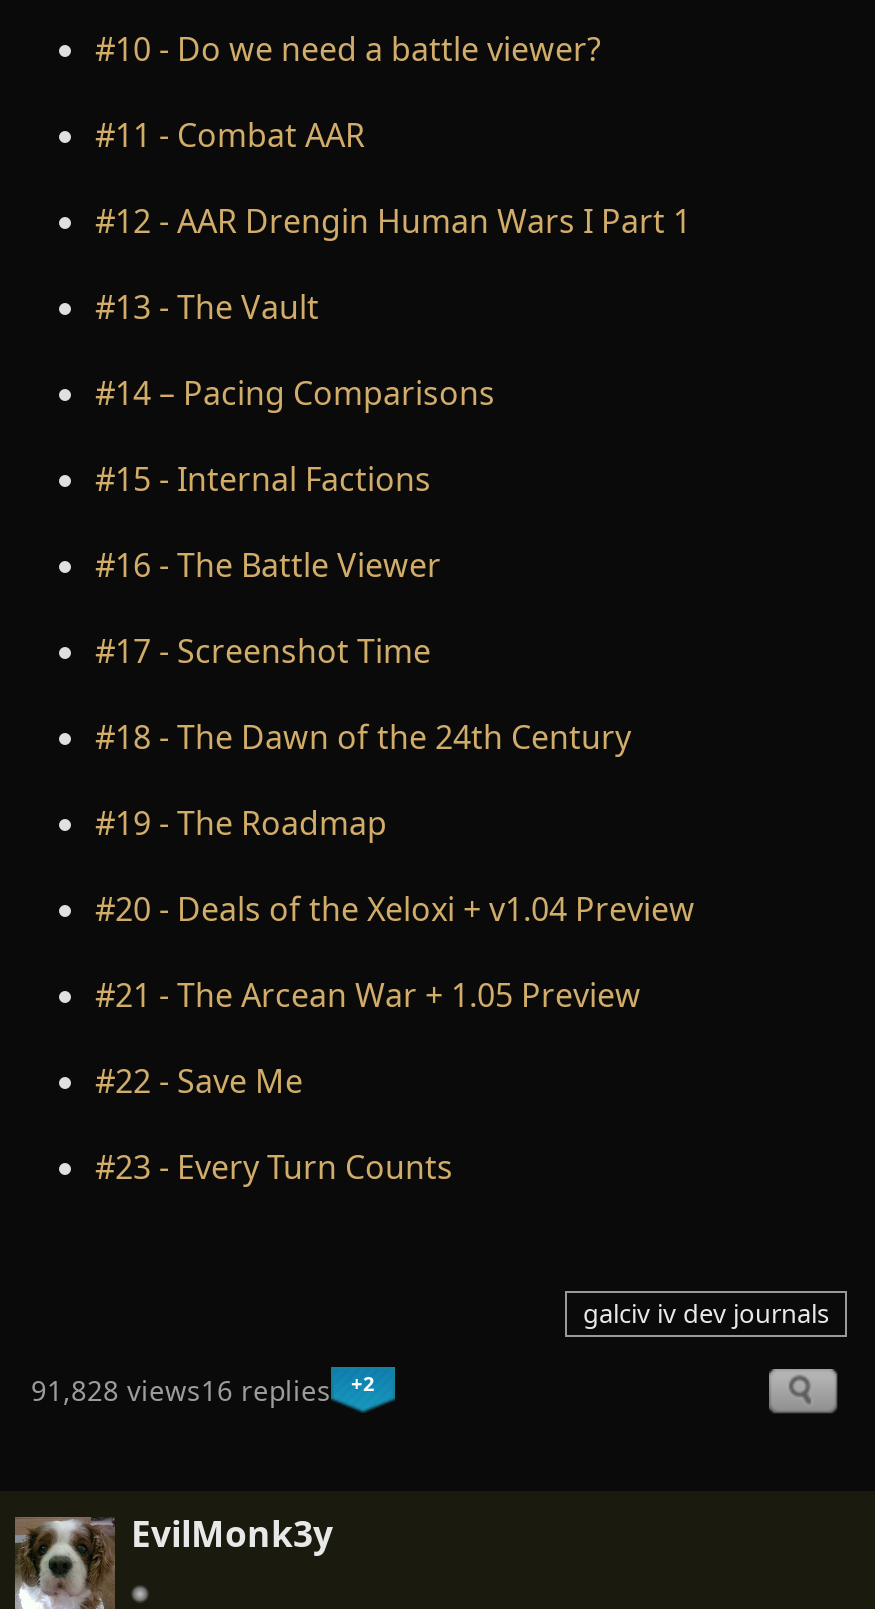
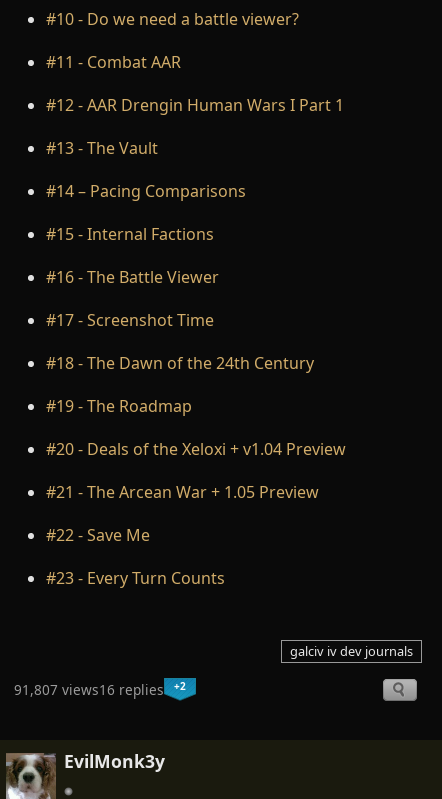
- 91,828 views16 replies
+ 91,807 views16 replies
